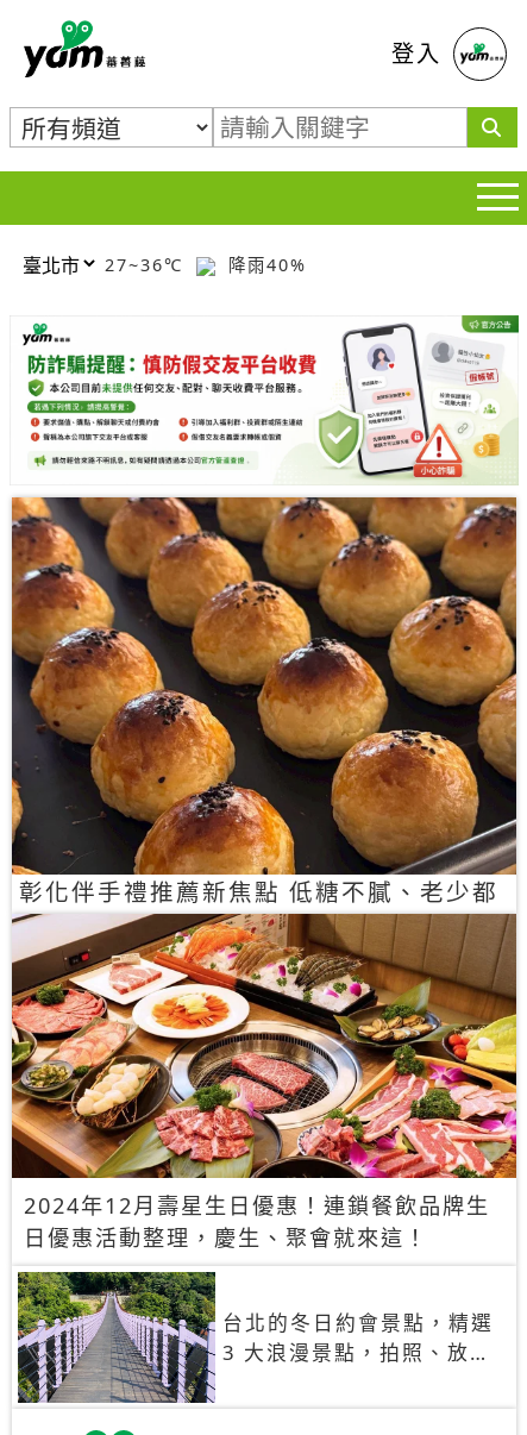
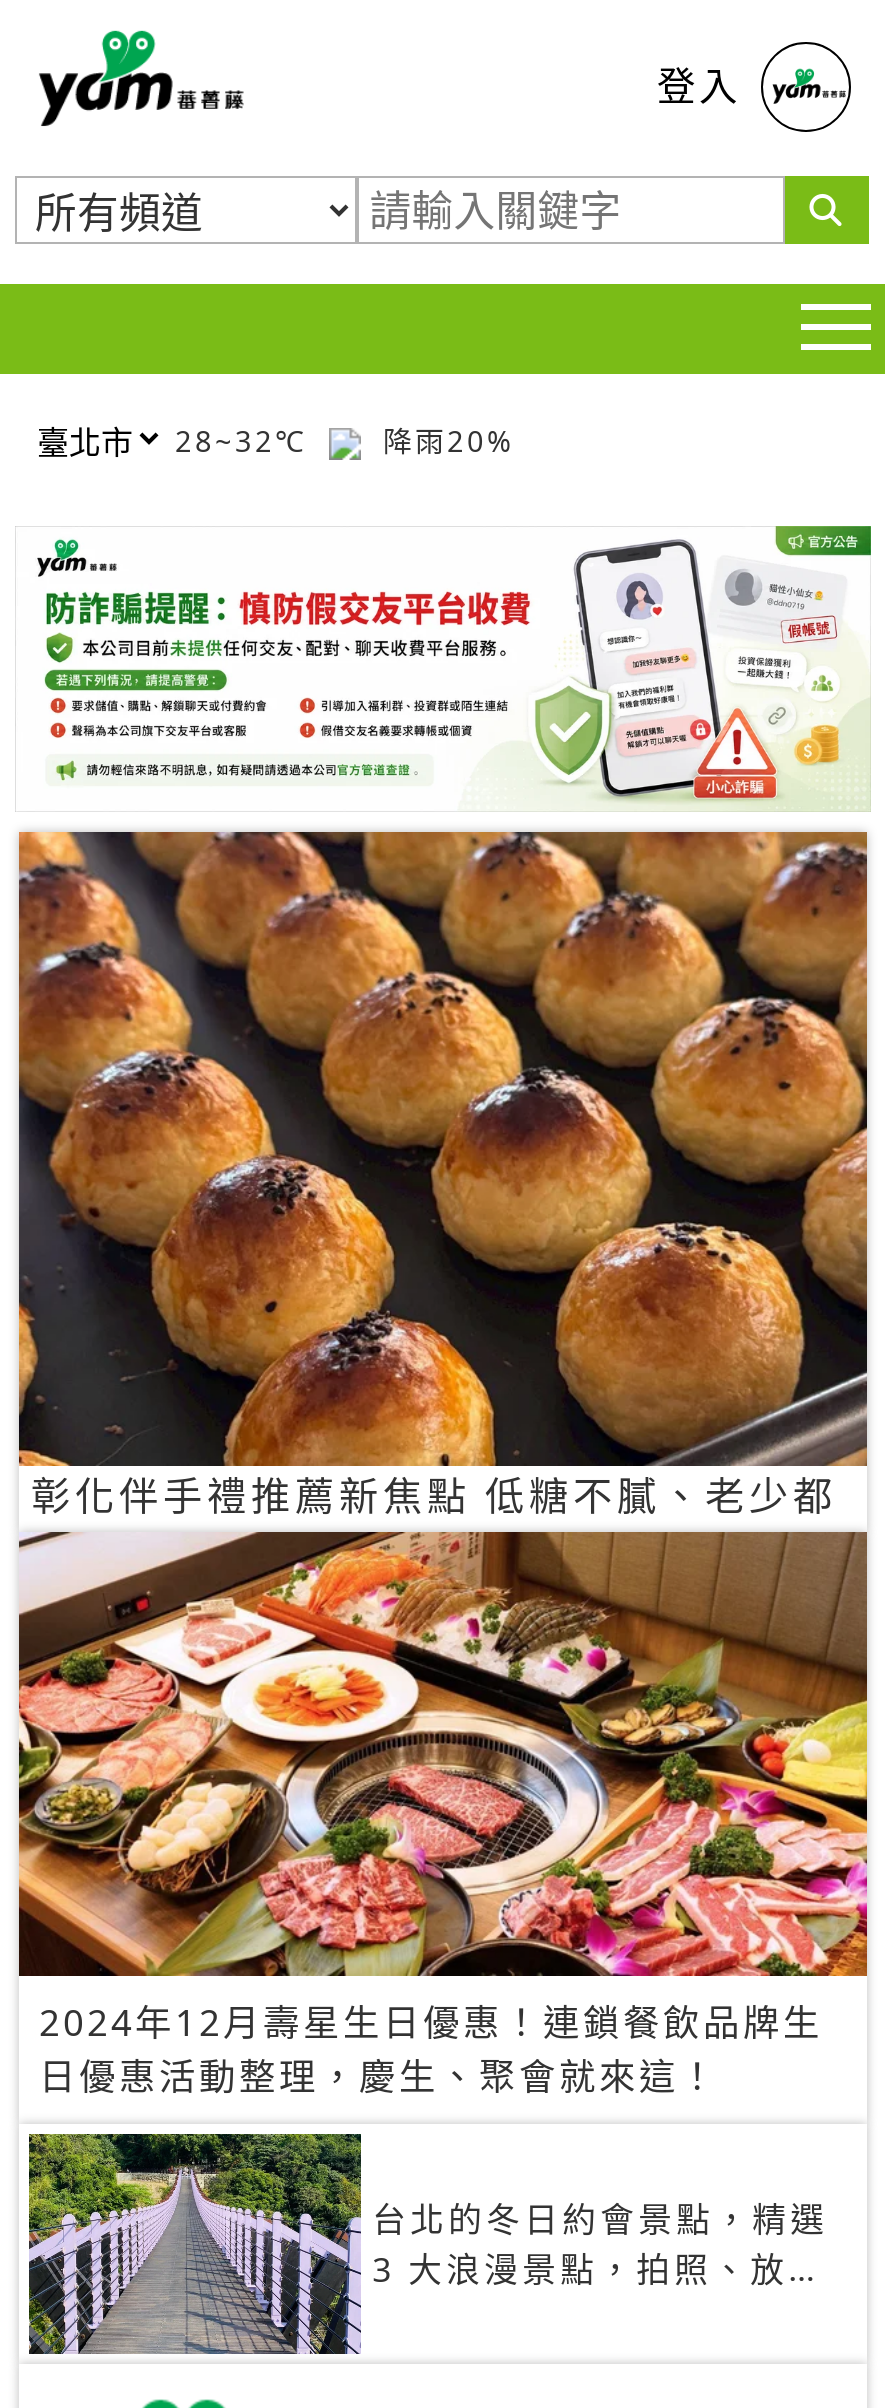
- 27~36℃
+ 28~32℃

- 降雨40%
+ 降雨20%
